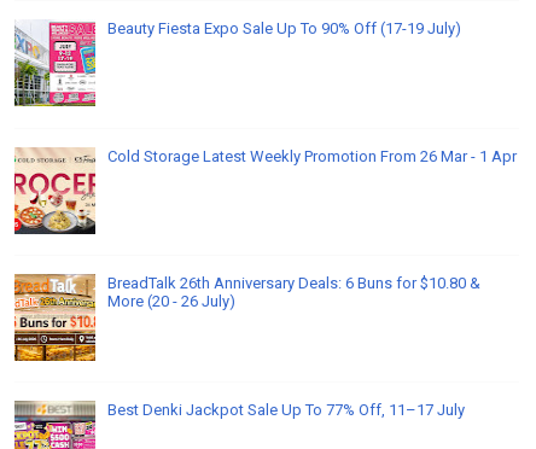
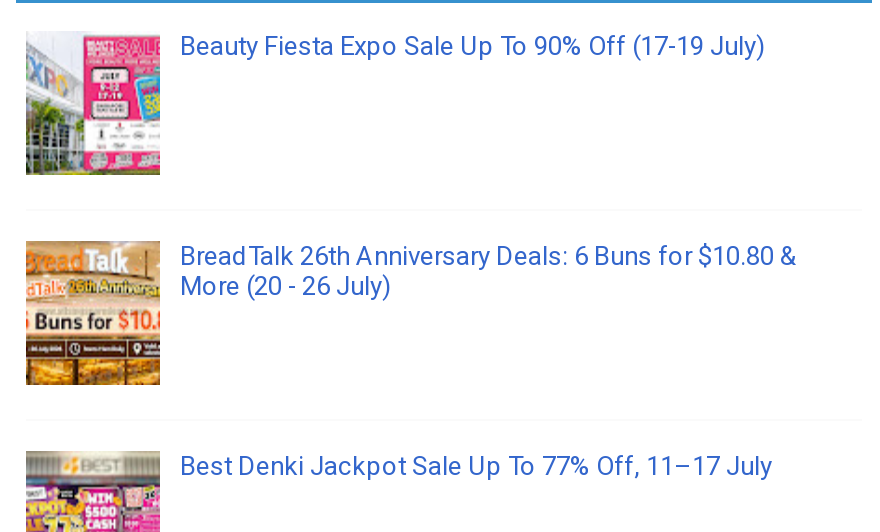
- [image]
- Cold Storage Latest Weekly Promotion From 26 Mar - 1 Apr
